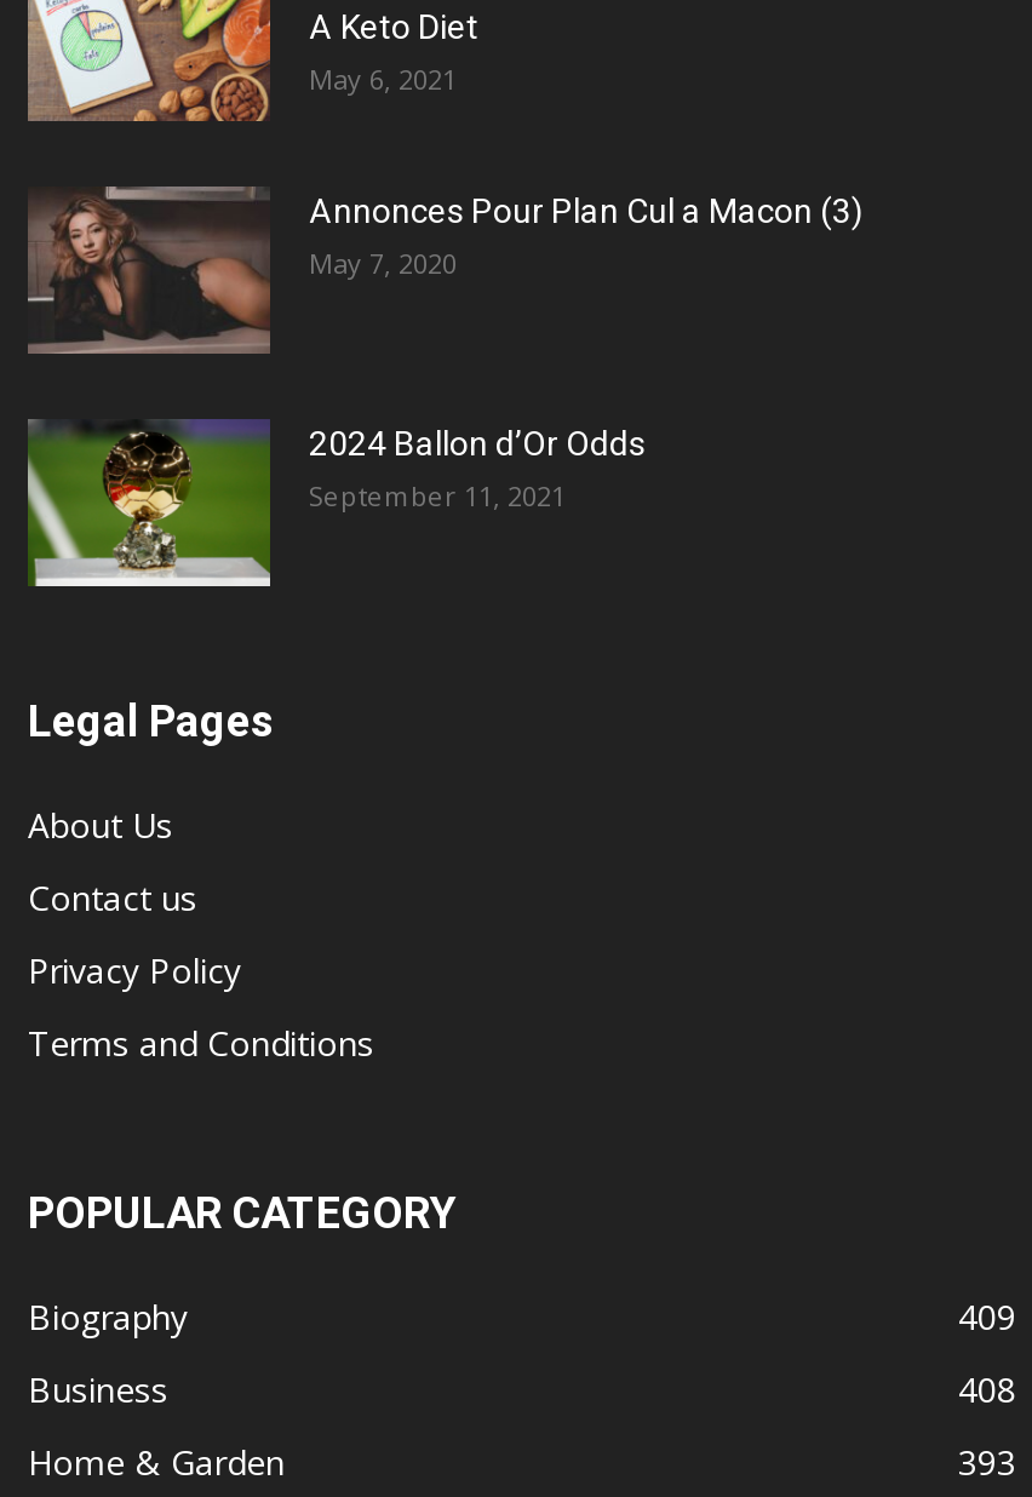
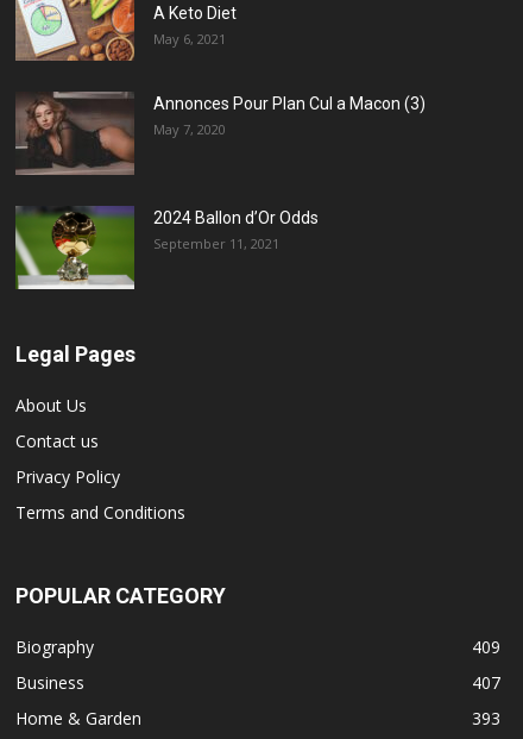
- 408
+ 407
